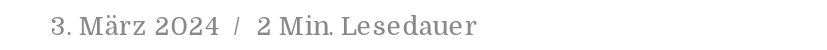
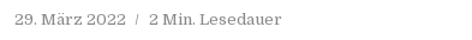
- 3. März 2024 2 Min. Lesedauer
+ 29. März 2022 2 Min. Lesedauer
